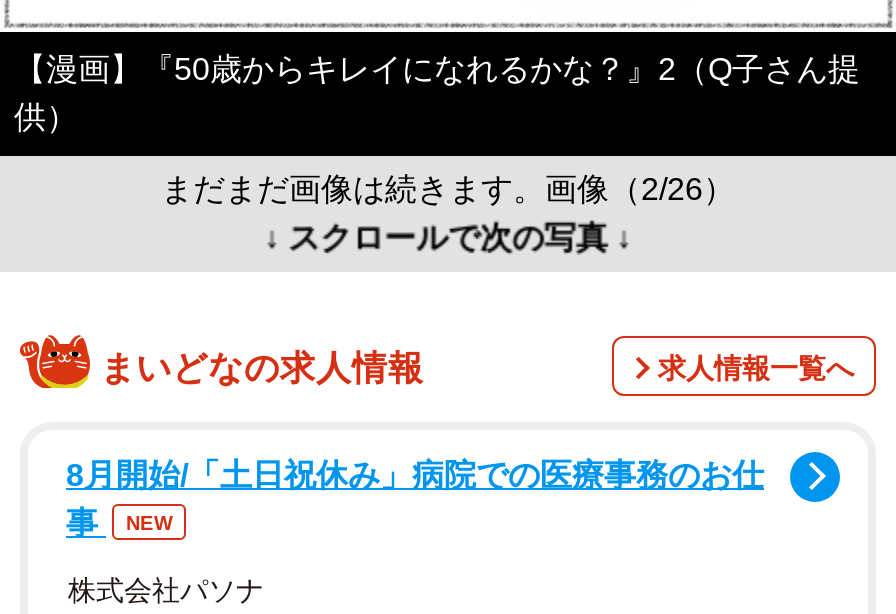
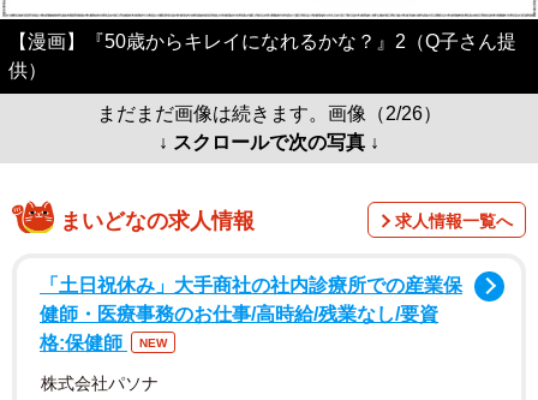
- 8月開始/「土日祝休み」病院での医療事務のお仕
- 事
+ 「土日祝休み」大手商社の社内診療所での産業保
+ 健師・医療事務のお仕事/高時給/残業なし/要資
+ 格:保健師
